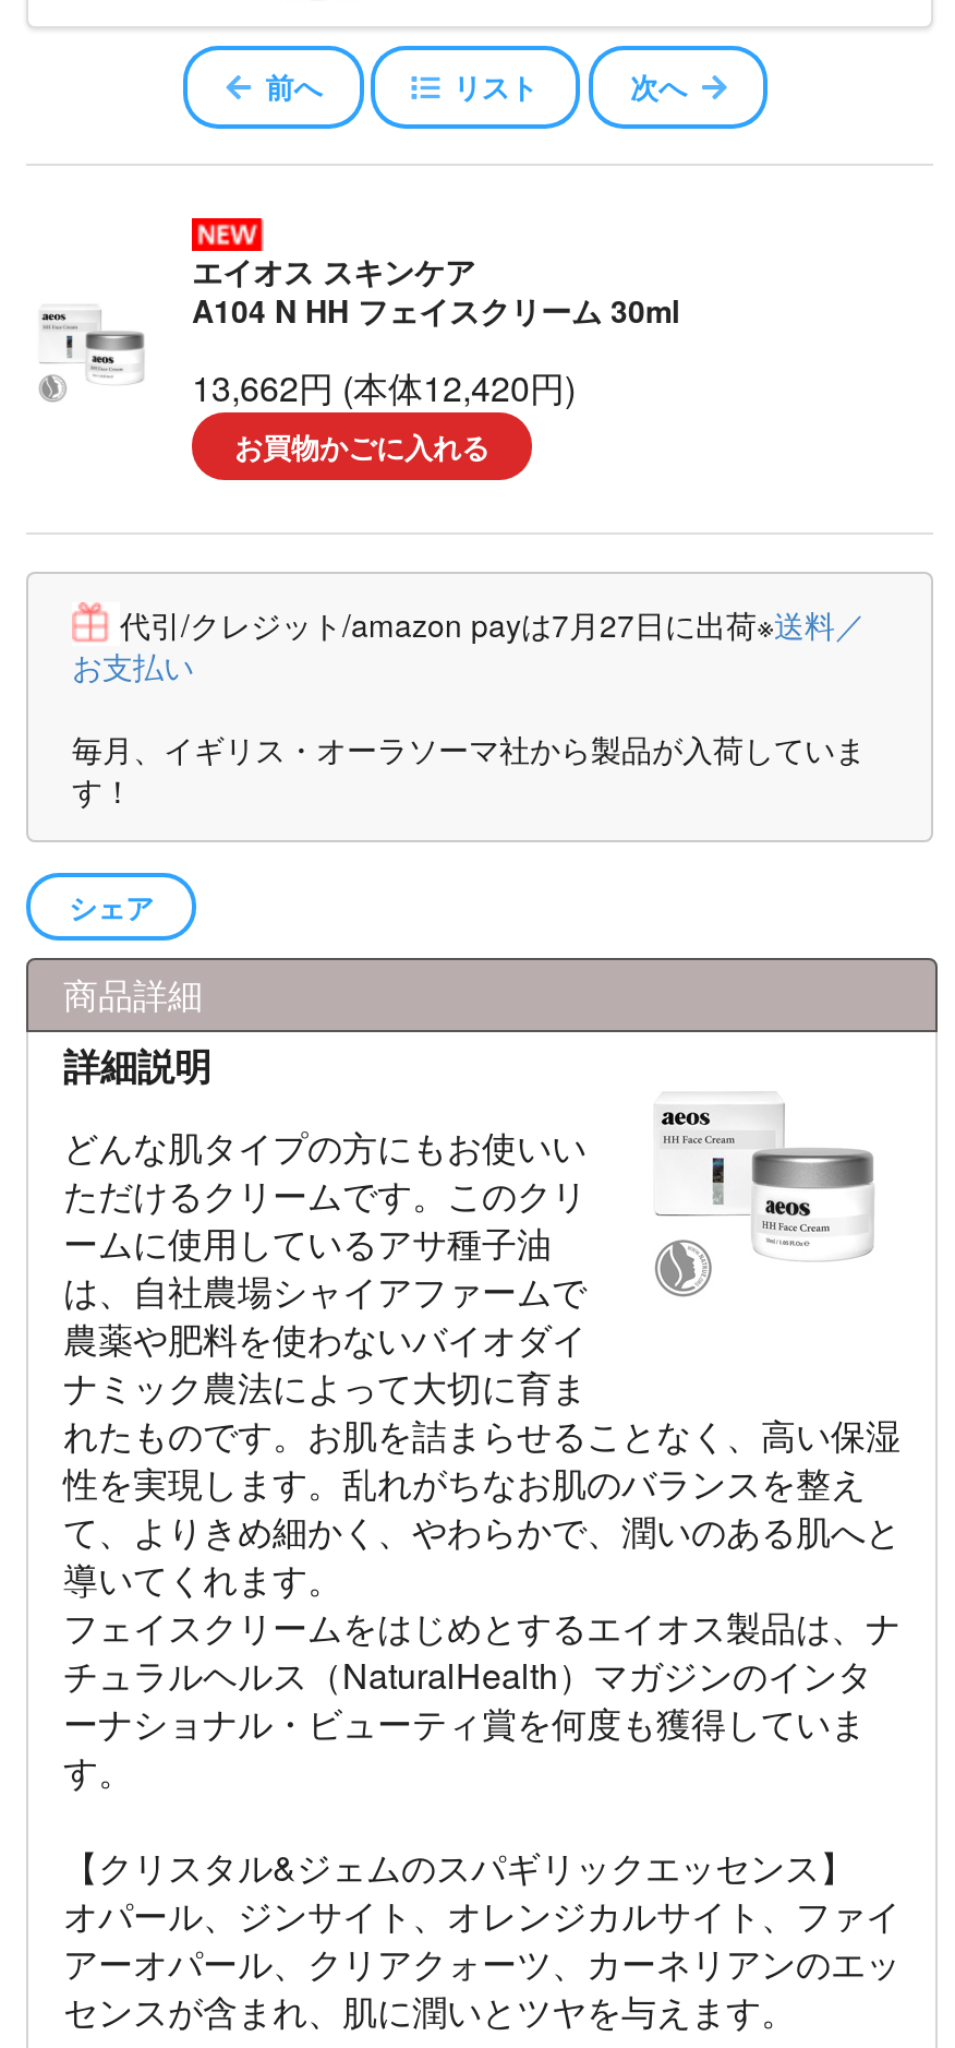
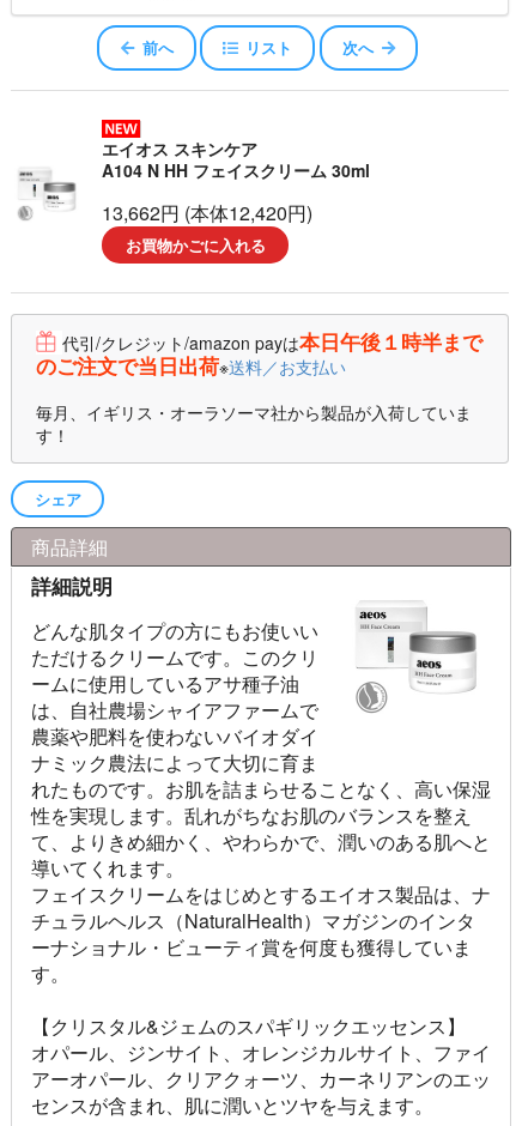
- 代引/クレジット/amazon payは7月27日に出荷※送料／
- お支払い
+ 代引/クレジット/amazon payは本日午後１時半まで
+ のご注文で当日出荷※送料／お支払い
